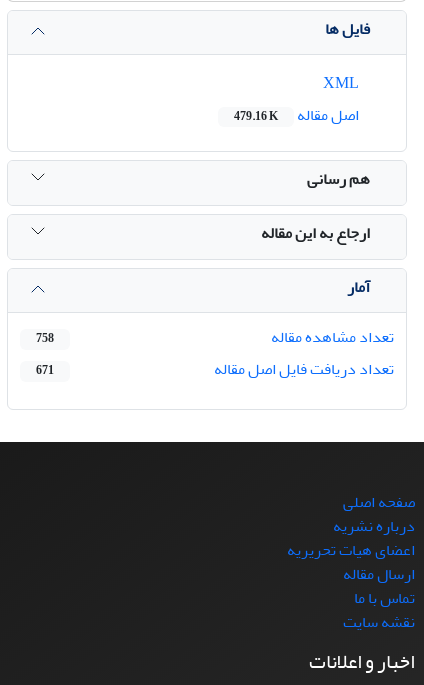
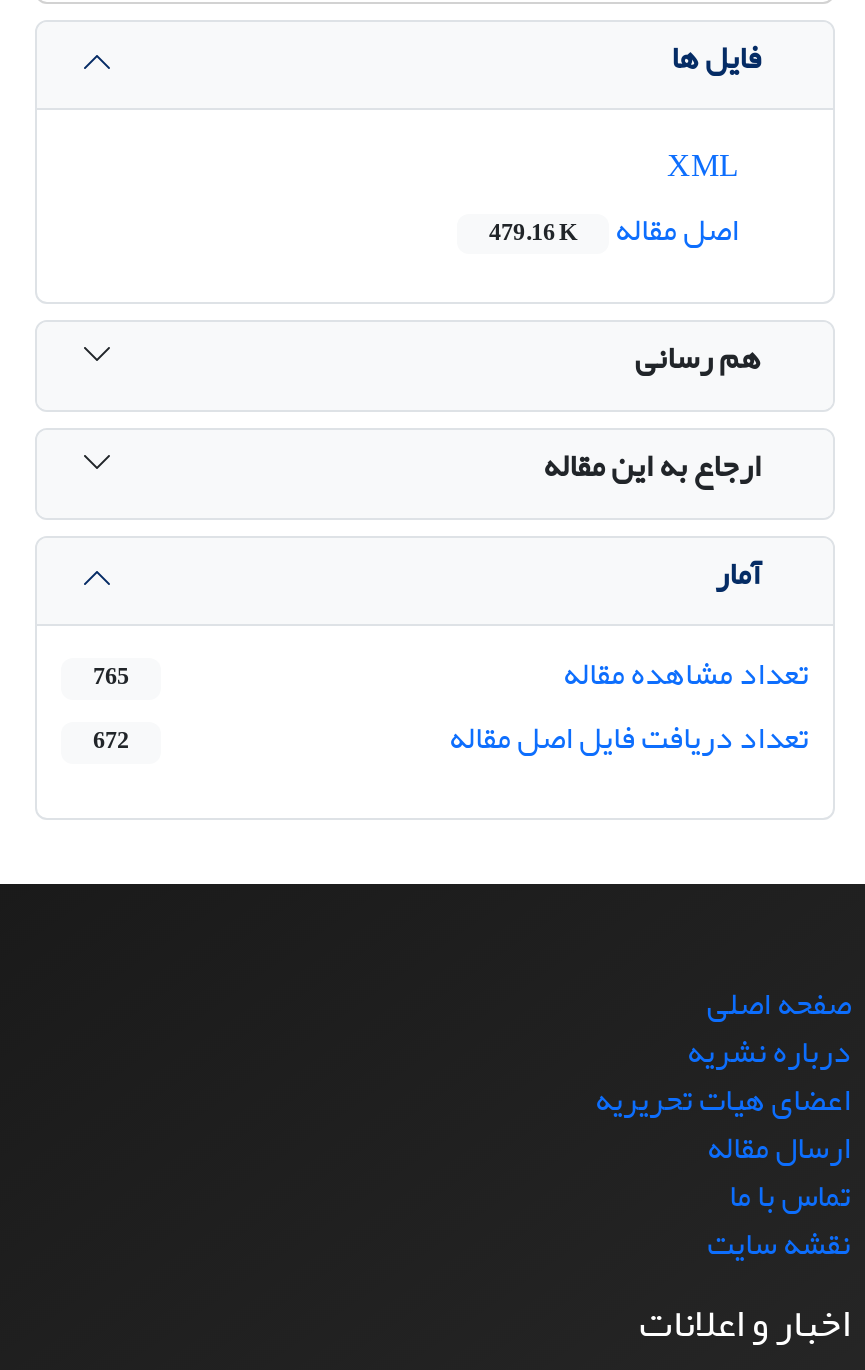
- 758
+ 765

- 671
+ 672
